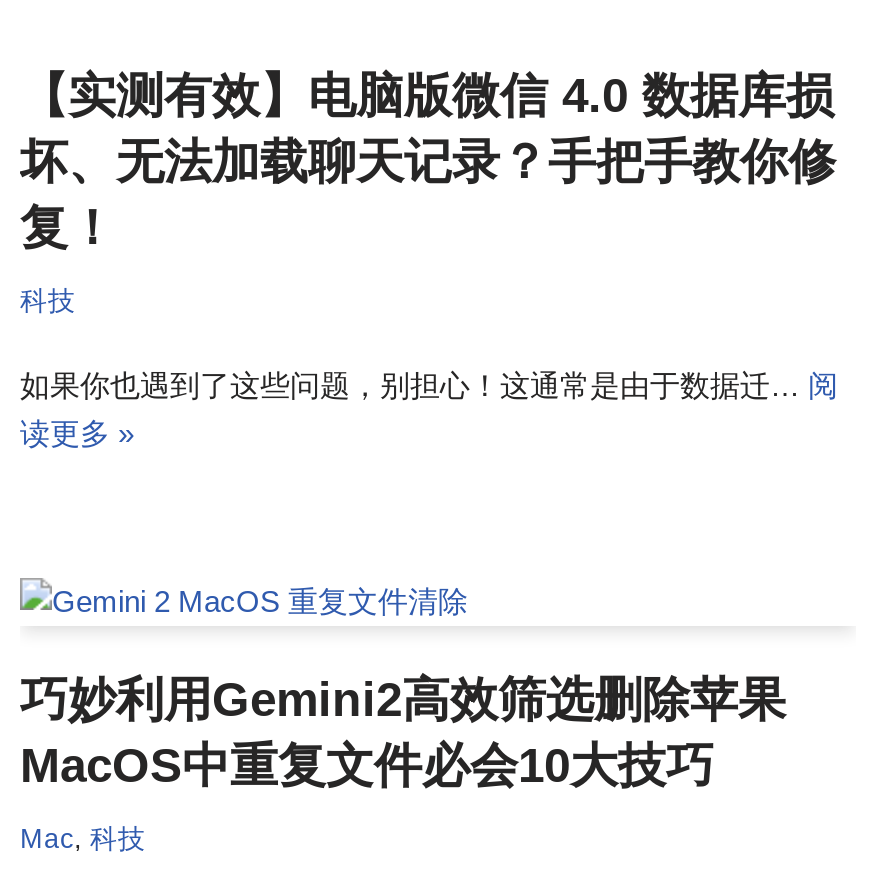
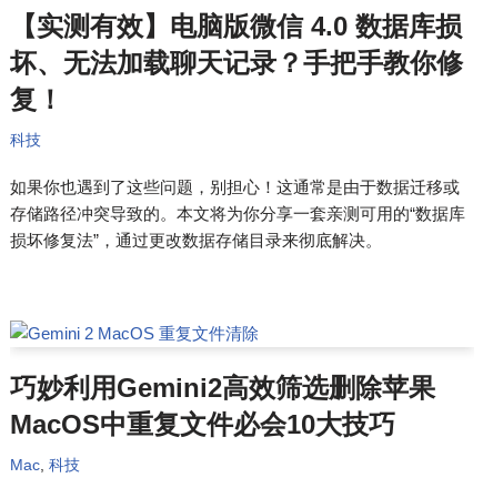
- 如果你也遇到了这些问题，别担心！这通常是由于数据迁…阅
- 读更多 »
+ 如果你也遇到了这些问题，别担心！这通常是由于数据迁移或
+ 存储路径冲突导致的。本文将为你分享一套亲测可用的“数据库
+ 损坏修复法”，通过更改数据存储目录来彻底解决。
